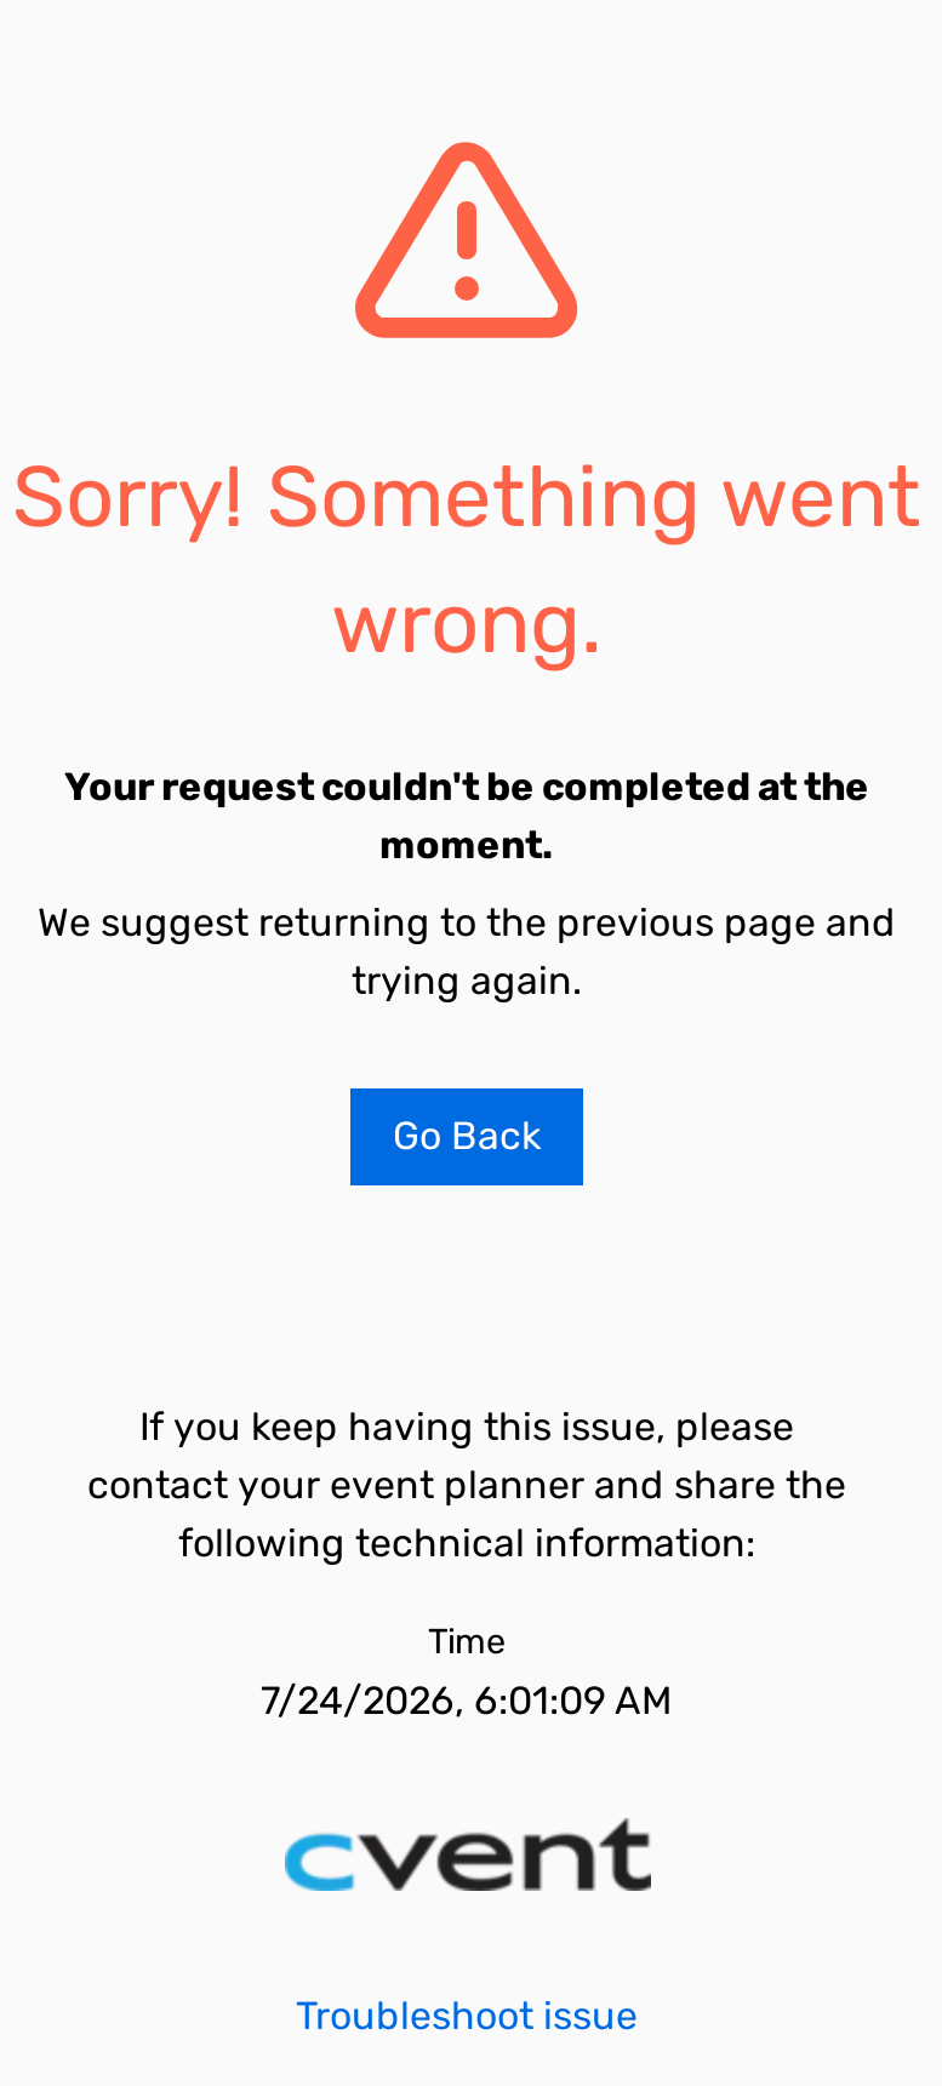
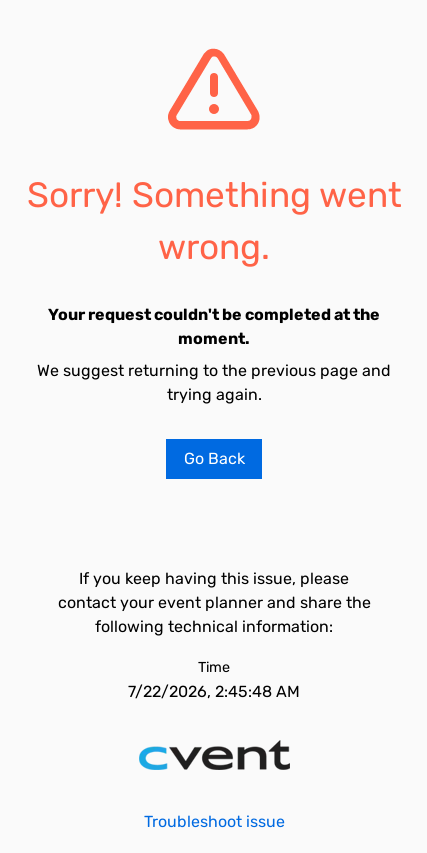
- 7/24/2026, 6:01:09 AM
+ 7/22/2026, 2:45:48 AM
